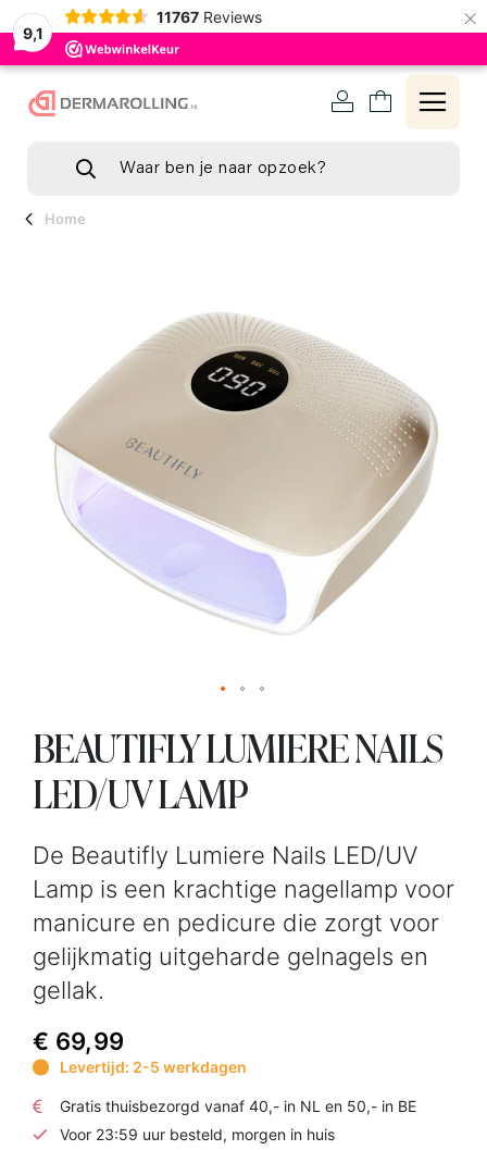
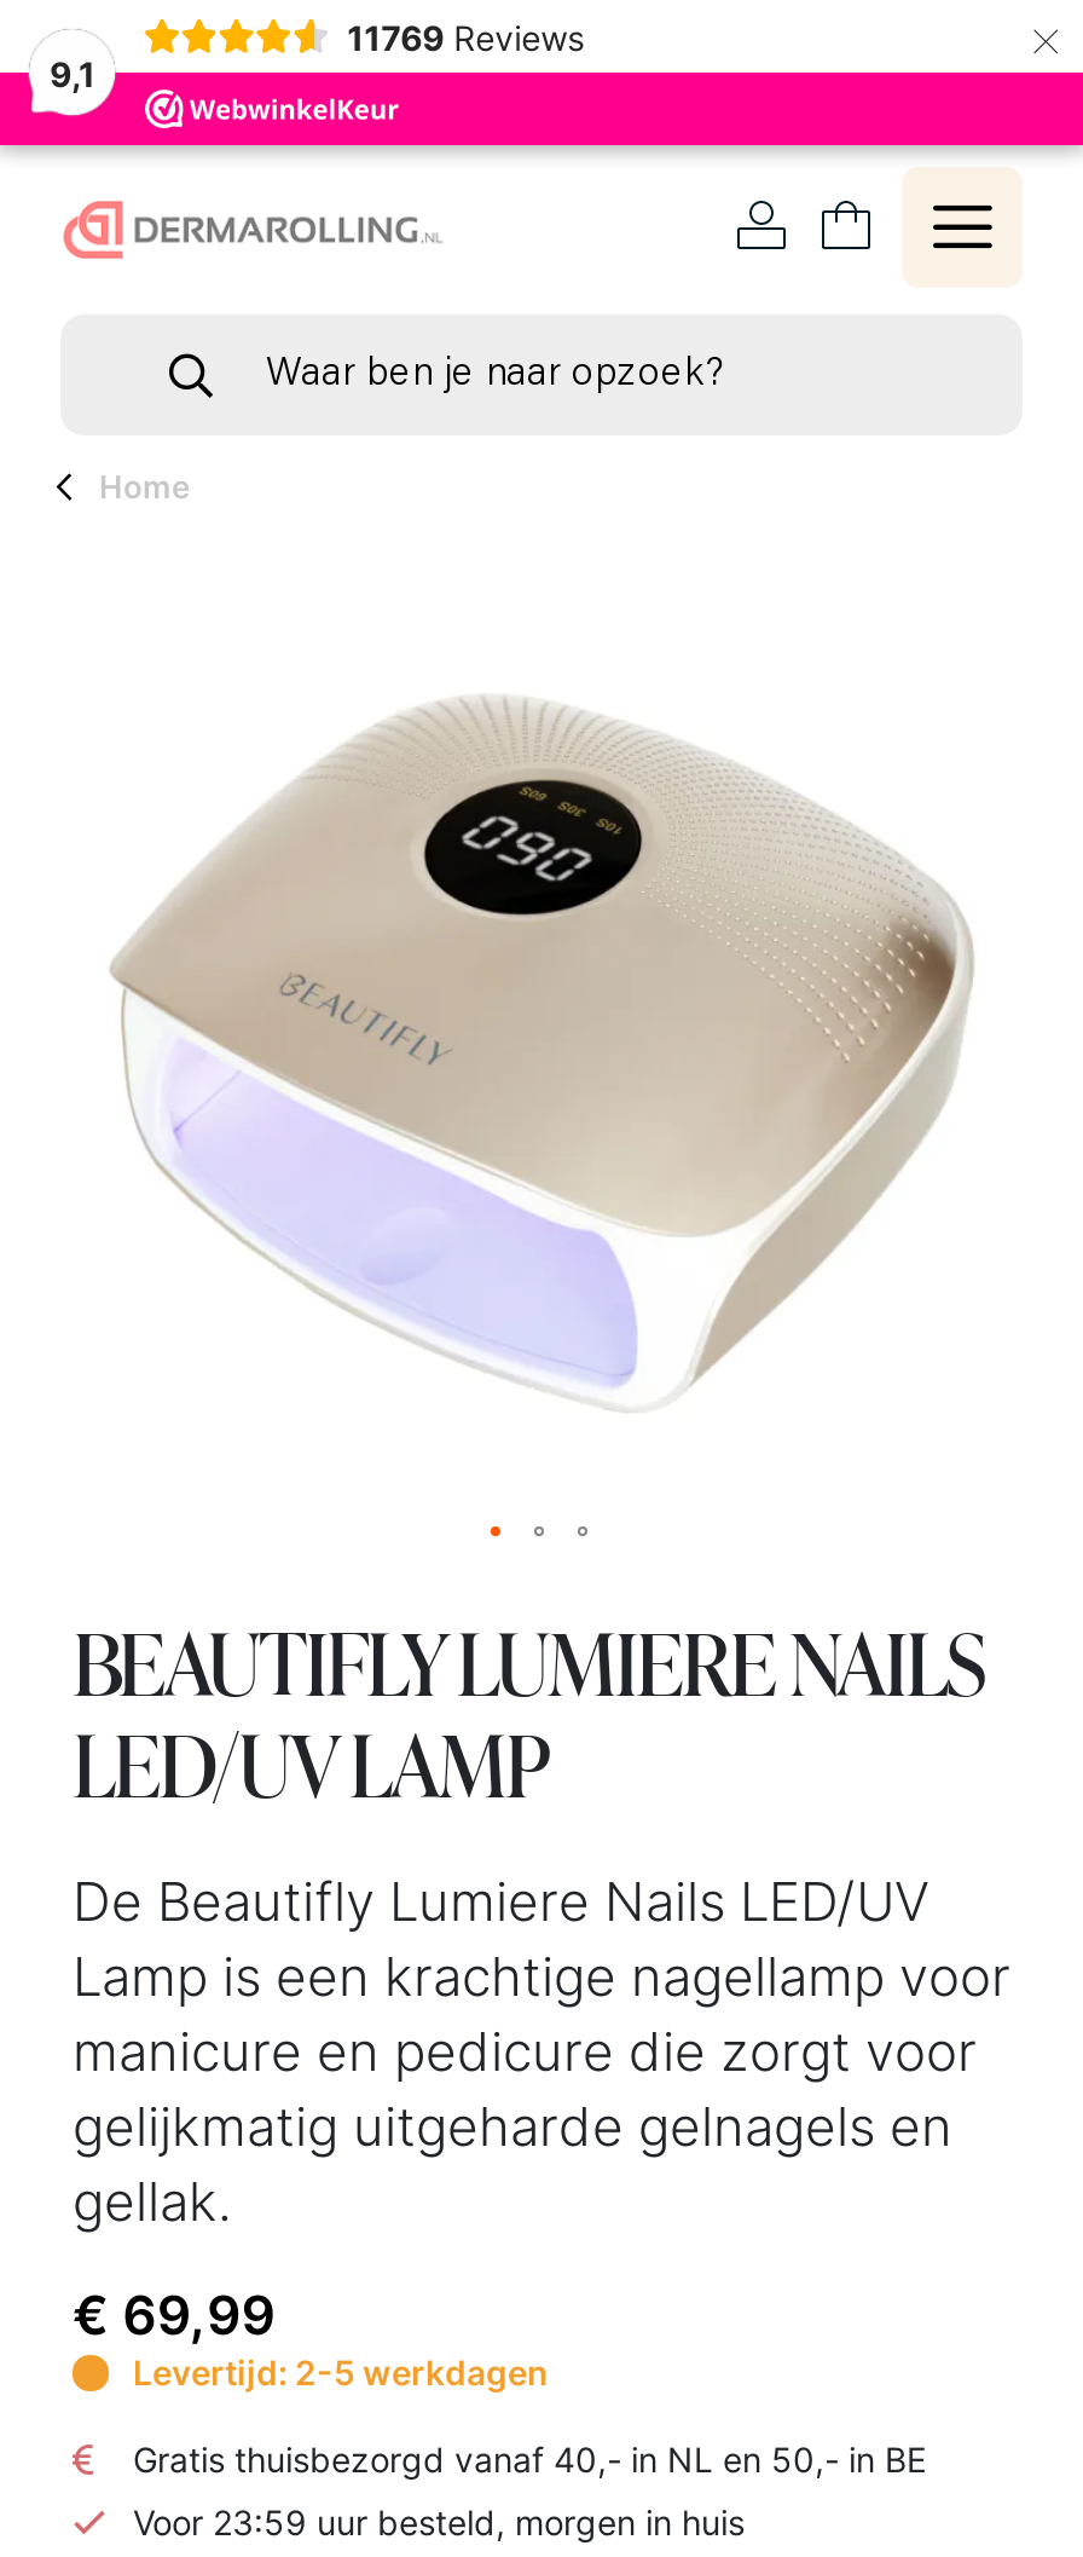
- 11767 Reviews
+ 11769 Reviews
